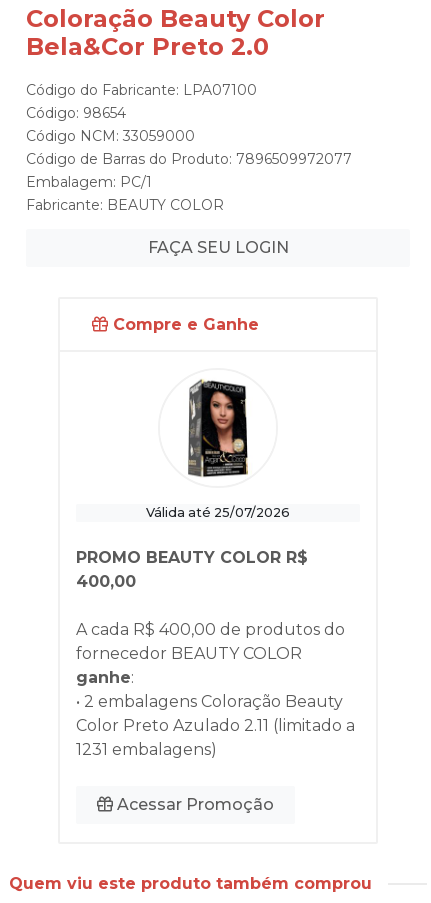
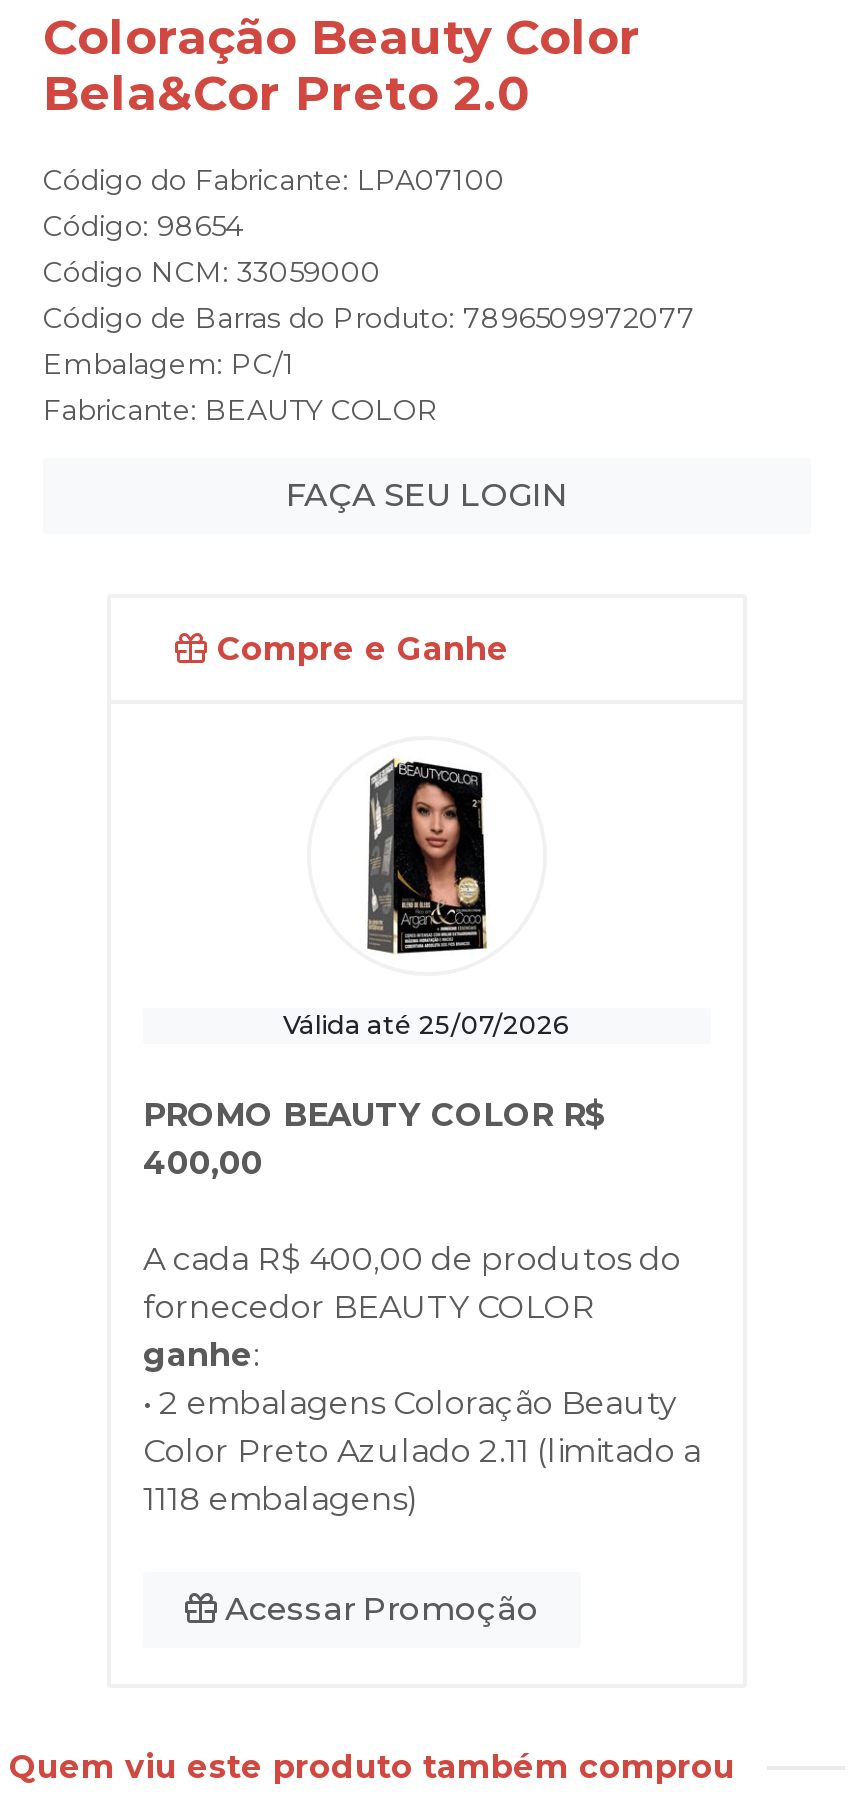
- 1231 embalagens)
+ 1118 embalagens)
